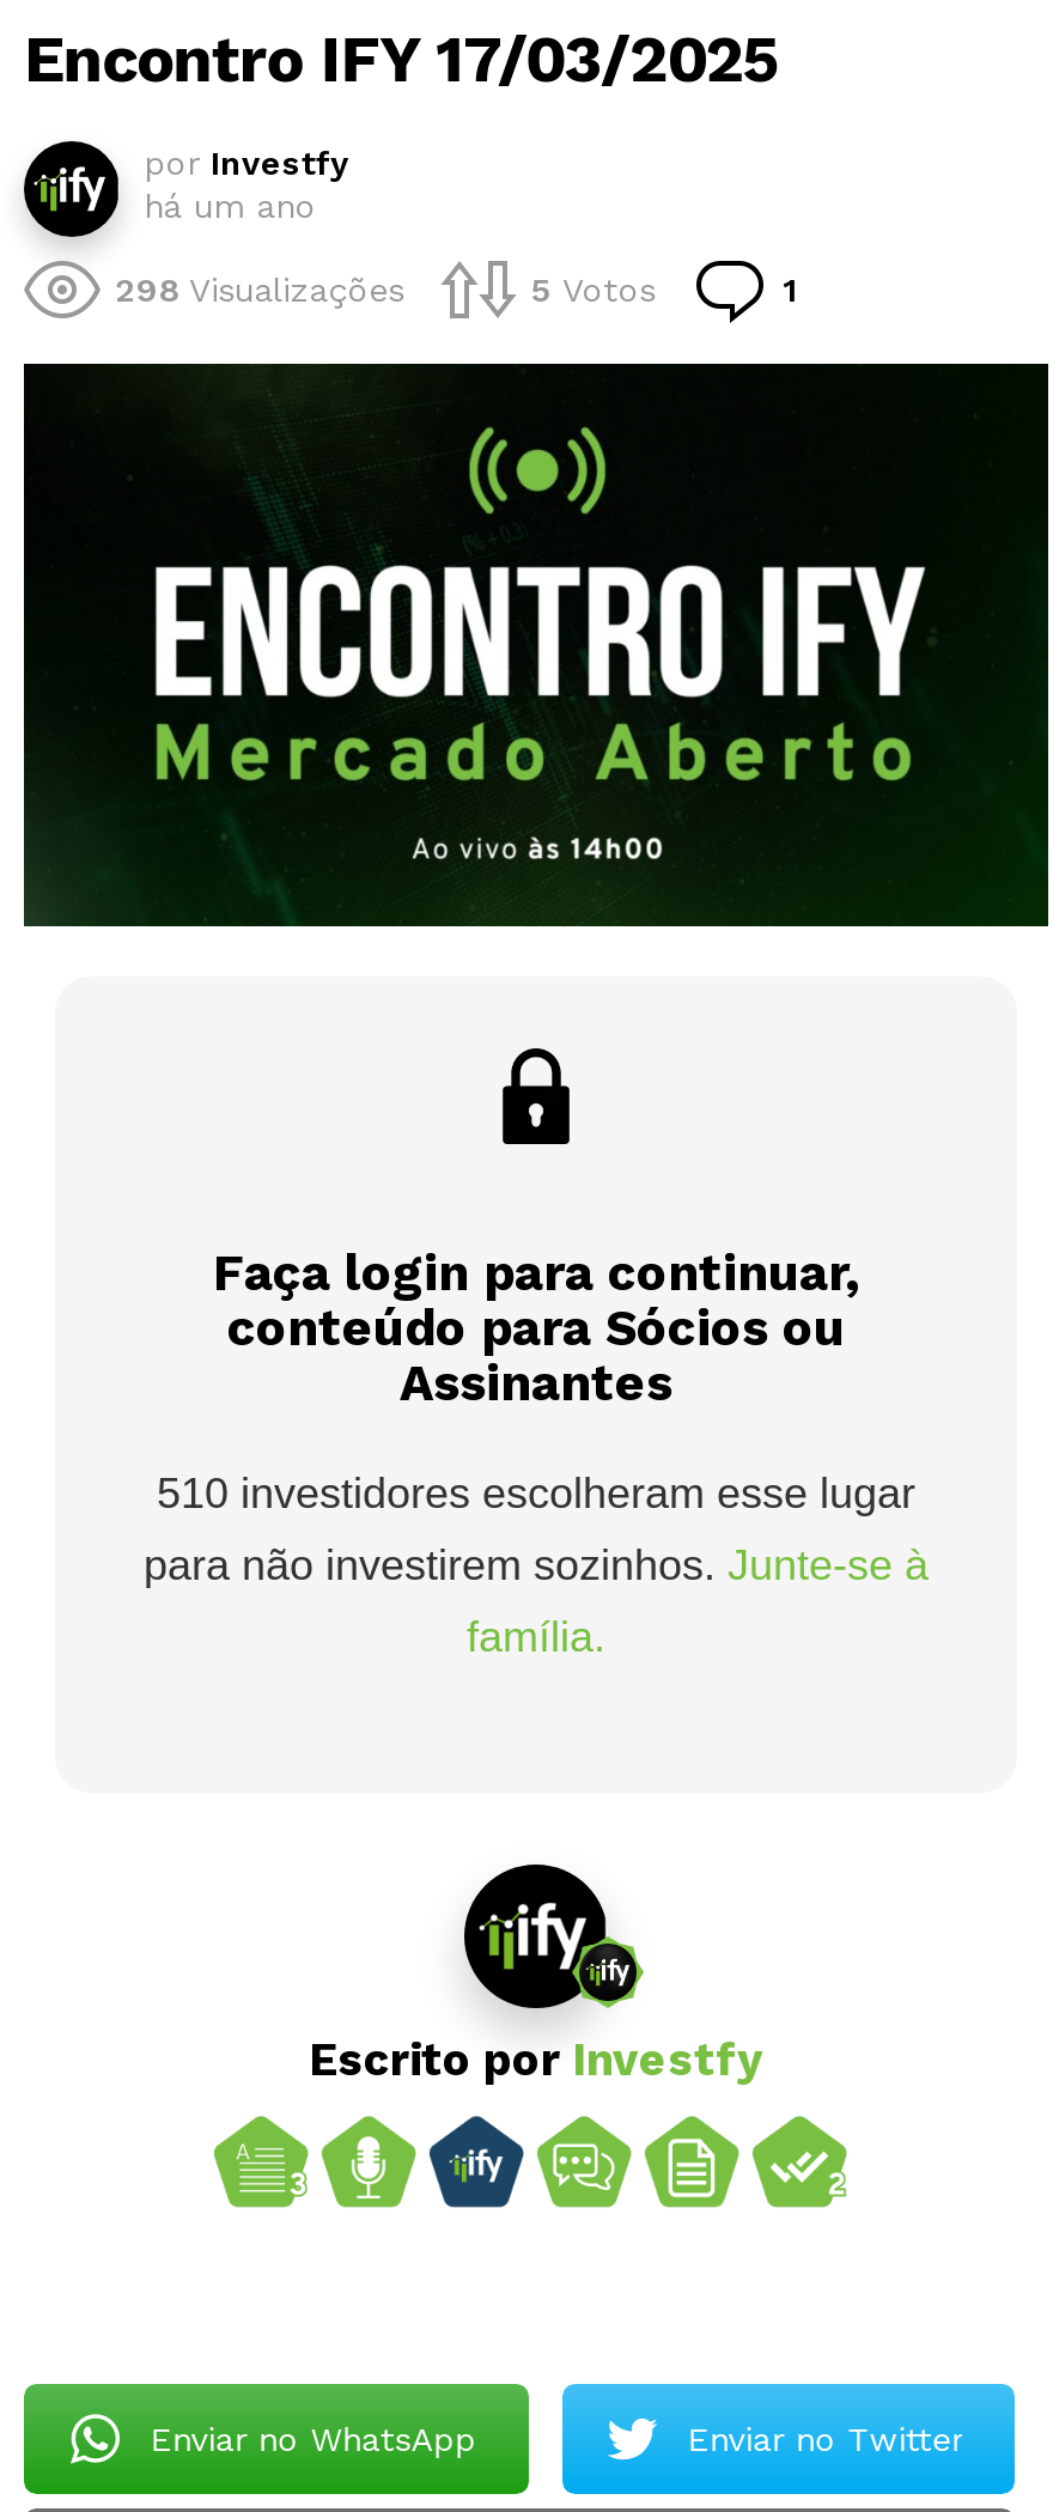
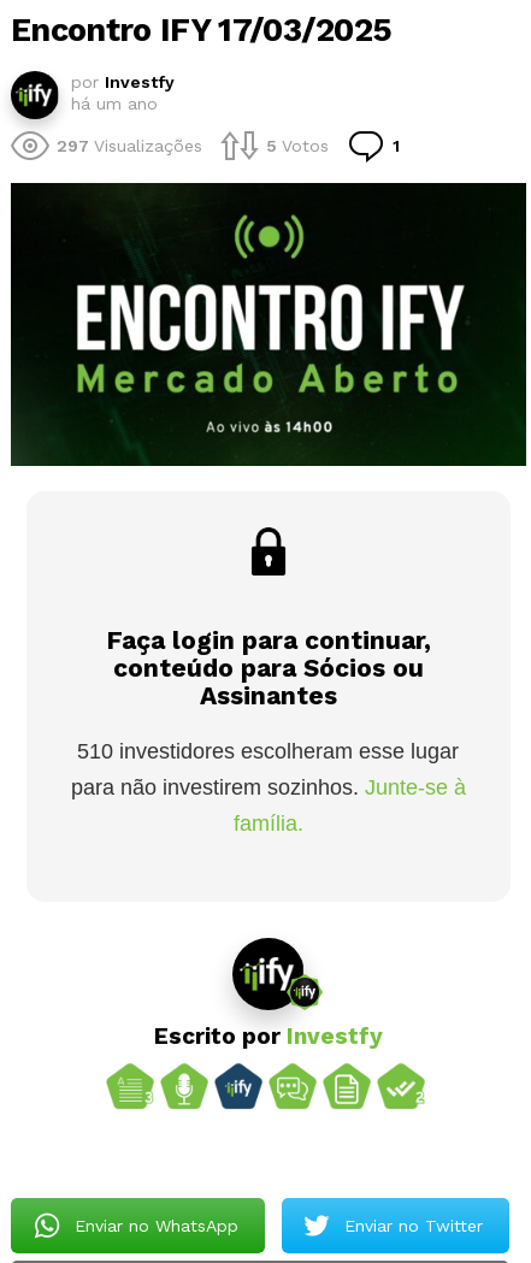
- 298 Visualizações
+ 297 Visualizações
